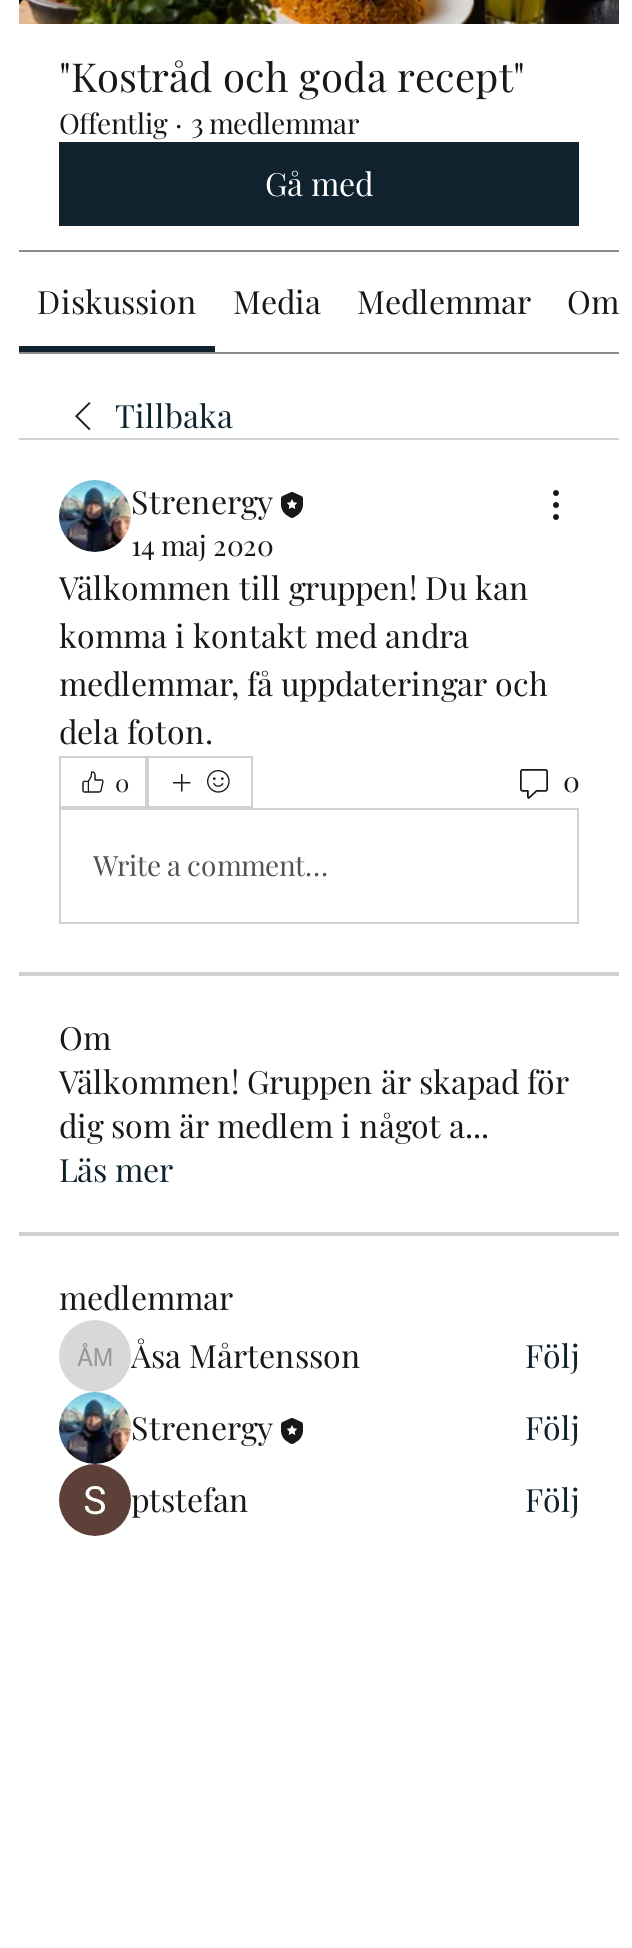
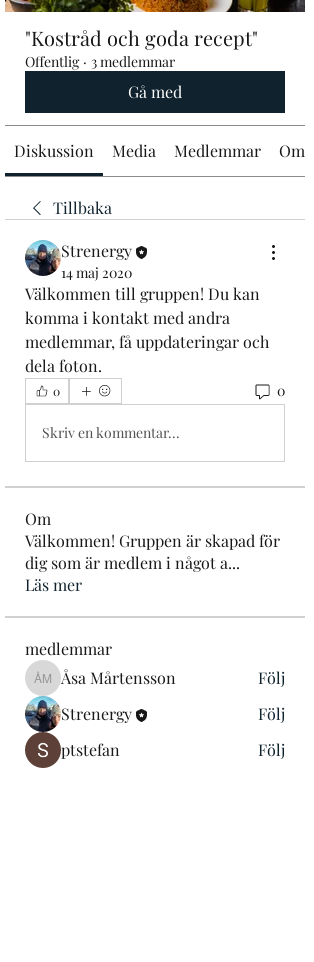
- Write a comment...
+ Skriv en kommentar...
